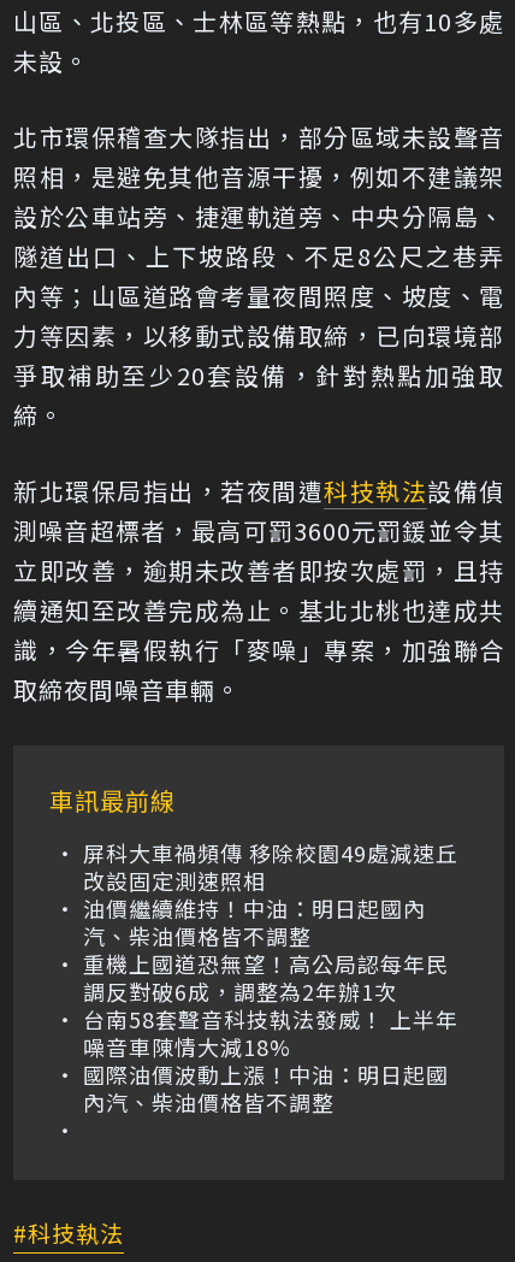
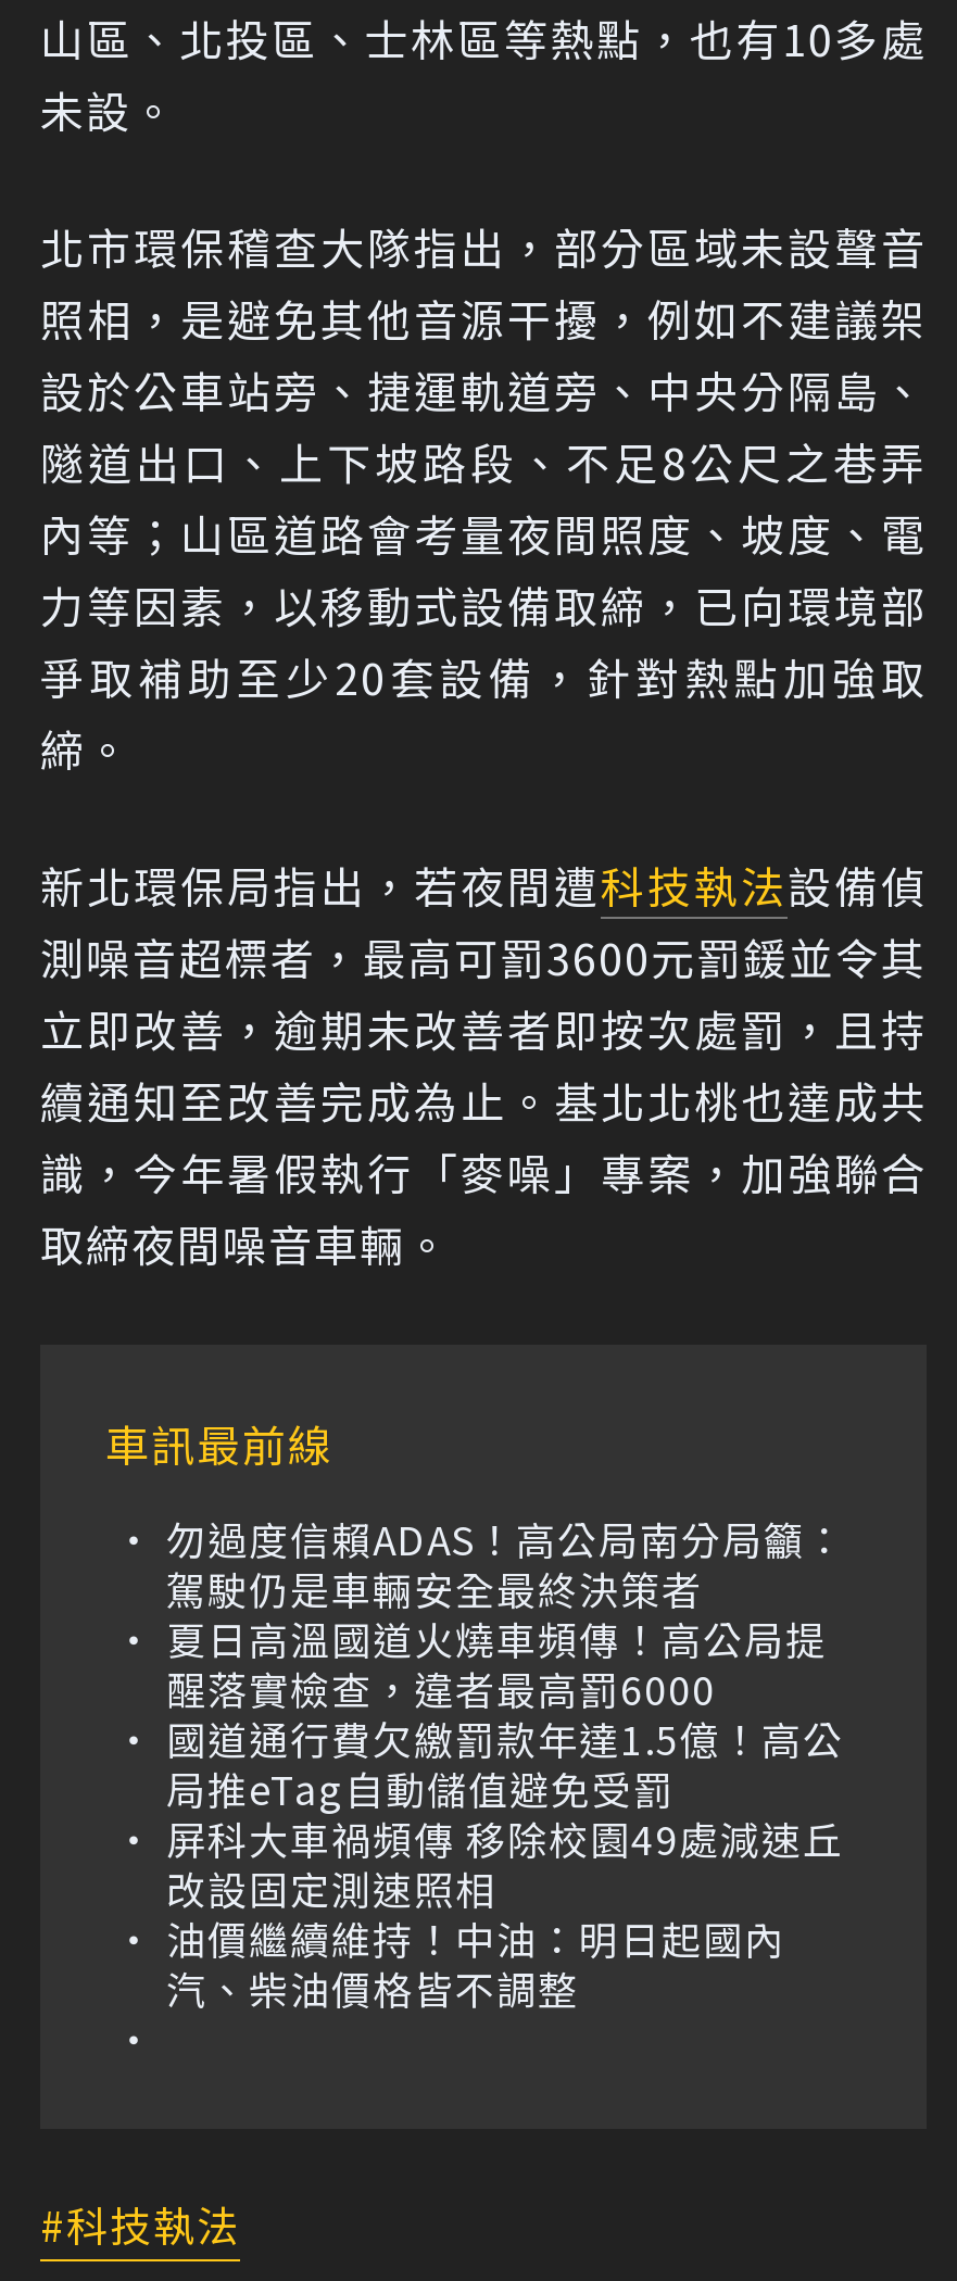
+ 勿過度信賴ADAS！高公局南分局籲：
+ 駕駛仍是車輛安全最終決策者
+ 夏日高溫國道火燒車頻傳！高公局提
+ 醒落實檢查，違者最高罰6000
+ 國道通行費欠繳罰款年達1.5億！高公
+ 局推eTag自動儲值避免受罰

moved down: 屏科大車禍頻傳 移除校園49處減速丘 | 改設固定測速照相 | 油價繼續維持！中油：明日起國內 | 汽、柴油價格皆不調整

- 重機上國道恐無望！高公局認每年民
- 調反對破6成，調整為2年辦1次
- 台南58套聲音科技執法發威！ 上半年
- 噪音車陳情大減18%
- 國際油價波動上漲！中油：明日起國
- 內汽、柴油價格皆不調整
